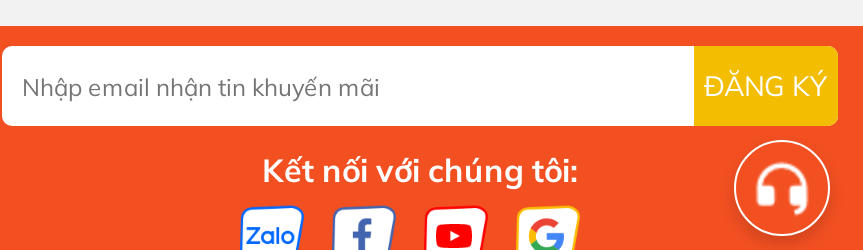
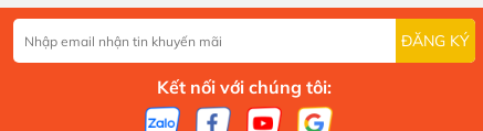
- [image]
